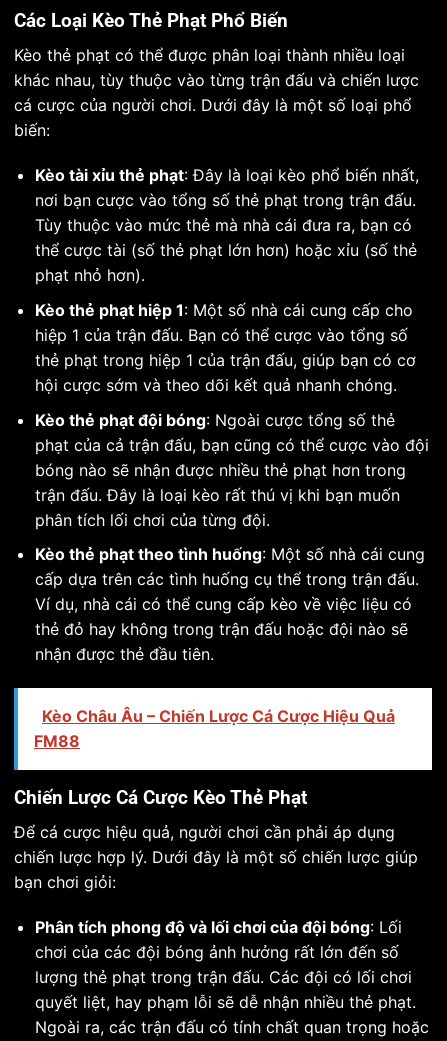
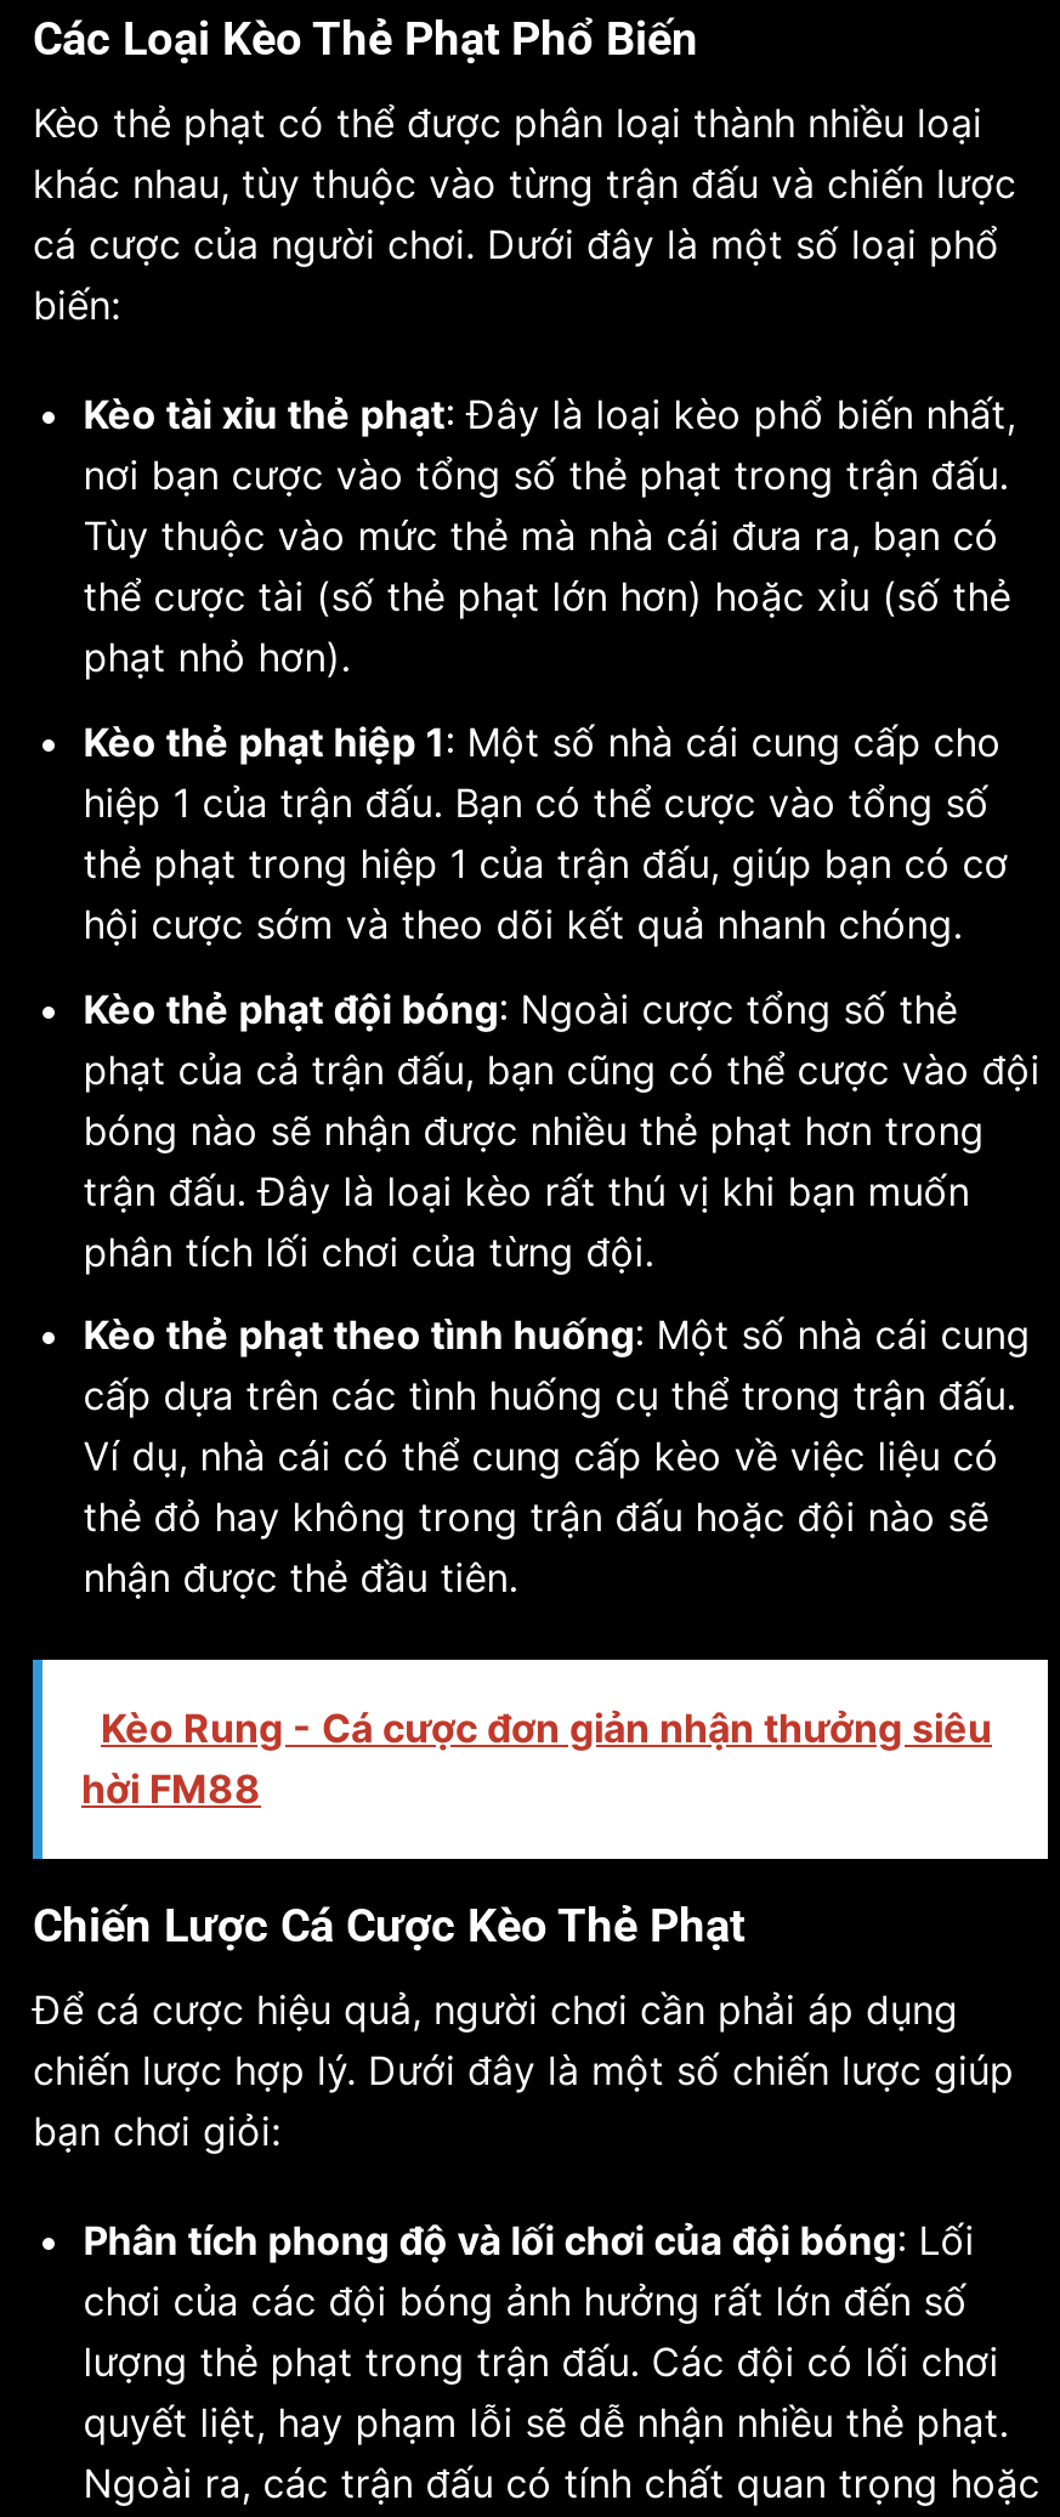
- Kèo Châu Âu – Chiến Lược Cá Cược Hiệu Quả
- FM88
+ Kèo Rung - Cá cược đơn giản nhận thưởng siêu
+ hời FM88
